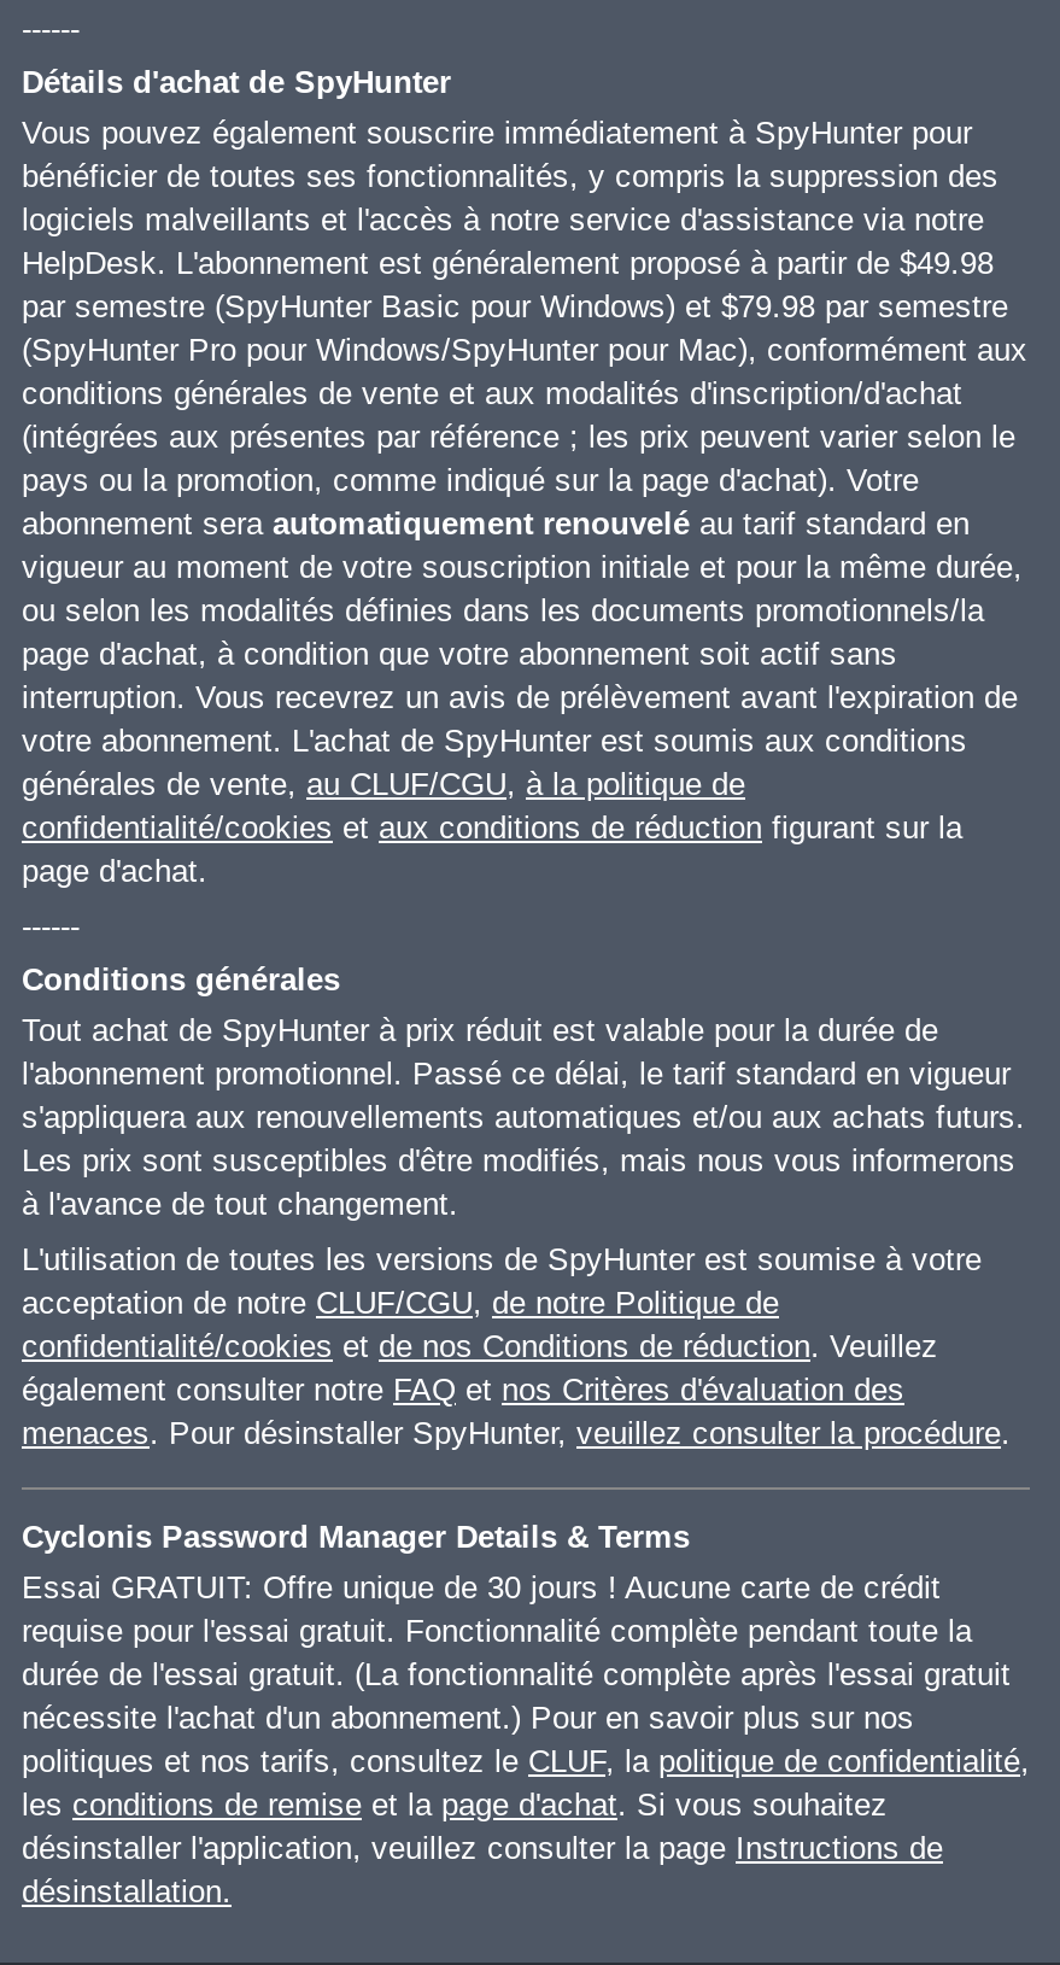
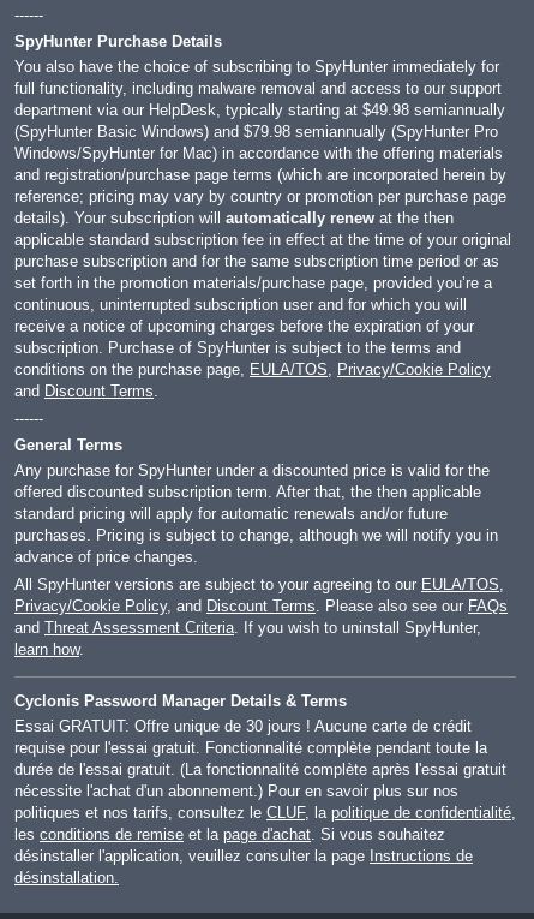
- Détails d'achat de SpyHunter
- Vous pouvez également souscrire immédiatement à SpyHunter pour
- bénéficier de toutes ses fonctionnalités, y compris la suppression des
- logiciels malveillants et l'accès à notre service d'assistance via notre
- HelpDesk. L'abonnement est généralement proposé à partir de $49.98
- par semestre (SpyHunter Basic pour Windows) et $79.98 par semestre
- (SpyHunter Pro pour Windows/SpyHunter pour Mac), conformément aux
- conditions générales de vente et aux modalités d'inscription/d'achat
- (intégrées aux présentes par référence ; les prix peuvent varier selon le
- pays ou la promotion, comme indiqué sur la page d'achat). Votre
- abonnement sera automatiquement renouvelé au tarif standard en
- vigueur au moment de votre souscription initiale et pour la même durée,
- ou selon les modalités définies dans les documents promotionnels/la
- page d'achat, à condition que votre abonnement soit actif sans
- interruption. Vous recevrez un avis de prélèvement avant l'expiration de
- votre abonnement. L'achat de SpyHunter est soumis aux conditions
- générales de vente, au CLUF/CGU, à la politique de
- confidentialité/cookies et aux conditions de réduction figurant sur la
- page d'achat.
+ SpyHunter Purchase Details
+ You also have the choice of subscribing to SpyHunter immediately for
+ full functionality, including malware removal and access to our support
+ department via our HelpDesk, typically starting at $49.98 semiannually
+ (SpyHunter Basic Windows) and $79.98 semiannually (SpyHunter Pro
+ Windows/SpyHunter for Mac) in accordance with the offering materials
+ and registration/purchase page terms (which are incorporated herein by
+ reference; pricing may vary by country or promotion per purchase page
+ details). Your subscription will automatically renew at the then
+ applicable standard subscription fee in effect at the time of your original
+ purchase subscription and for the same subscription time period or as
+ set forth in the promotion materials/purchase page, provided you’re a
+ continuous, uninterrupted subscription user and for which you will
+ receive a notice of upcoming charges before the expiration of your
+ subscription. Purchase of SpyHunter is subject to the terms and
+ conditions on the purchase page, EULA/TOS, Privacy/Cookie Policy
+ and Discount Terms.

- Conditions générales
- Tout achat de SpyHunter à prix réduit est valable pour la durée de
- l'abonnement promotionnel. Passé ce délai, le tarif standard en vigueur
- s'appliquera aux renouvellements automatiques et/ou aux achats futurs.
- Les prix sont susceptibles d'être modifiés, mais nous vous informerons
- à l'avance de tout changement.
+ General Terms
+ Any purchase for SpyHunter under a discounted price is valid for the
+ offered discounted subscription term. After that, the then applicable
+ standard pricing will apply for automatic renewals and/or future
+ purchases. Pricing is subject to change, although we will notify you in
+ advance of price changes.

- L'utilisation de toutes les versions de SpyHunter est soumise à votre
- acceptation de notre CLUF/CGU, de notre Politique de
- confidentialité/cookies et de nos Conditions de réduction. Veuillez
- également consulter notre FAQ et nos Critères d'évaluation des
- menaces. Pour désinstaller SpyHunter, veuillez consulter la procédure.
+ All SpyHunter versions are subject to your agreeing to our EULA/TOS,
+ Privacy/Cookie Policy, and Discount Terms. Please also see our FAQs
+ and Threat Assessment Criteria. If you wish to uninstall SpyHunter,
+ learn how.
